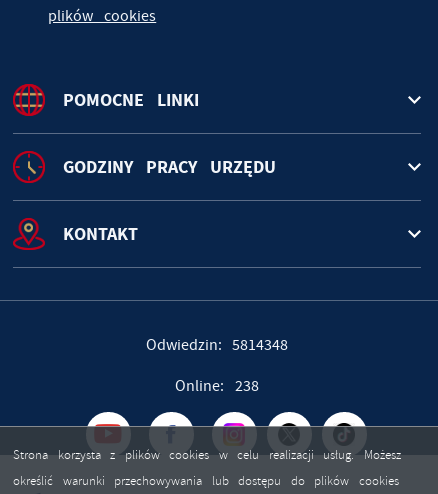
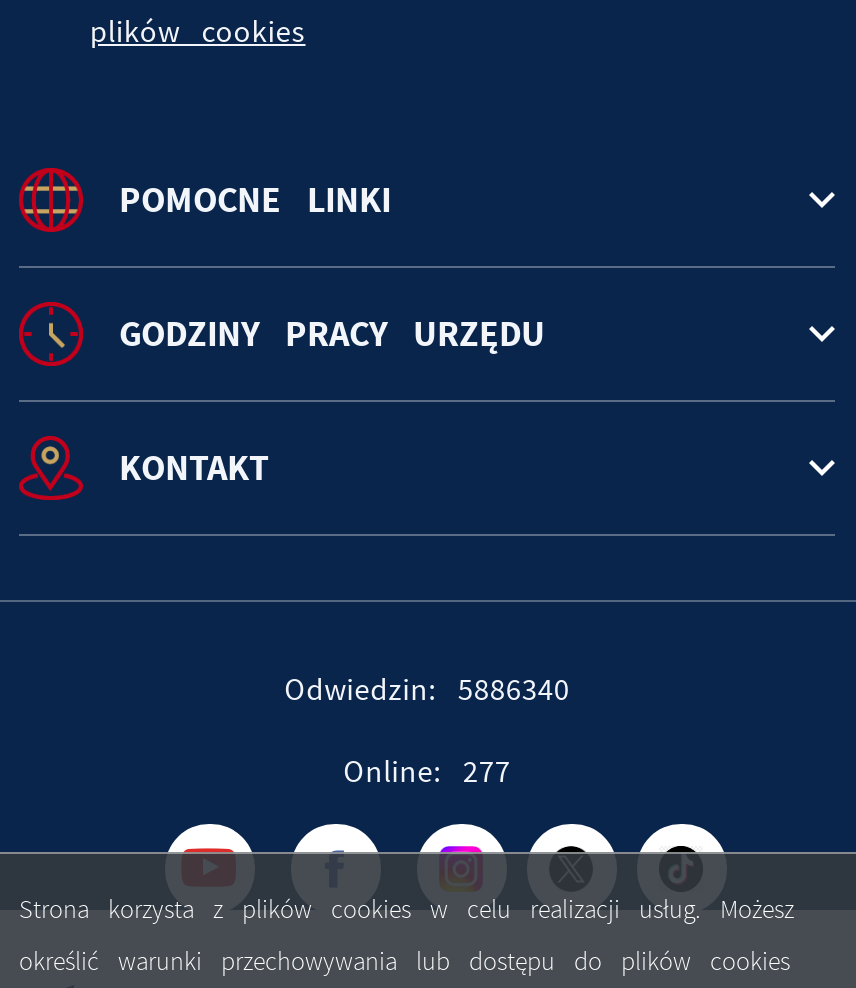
- Odwiedzin: 5814348
+ Odwiedzin: 5886340

- Online: 238
+ Online: 277
